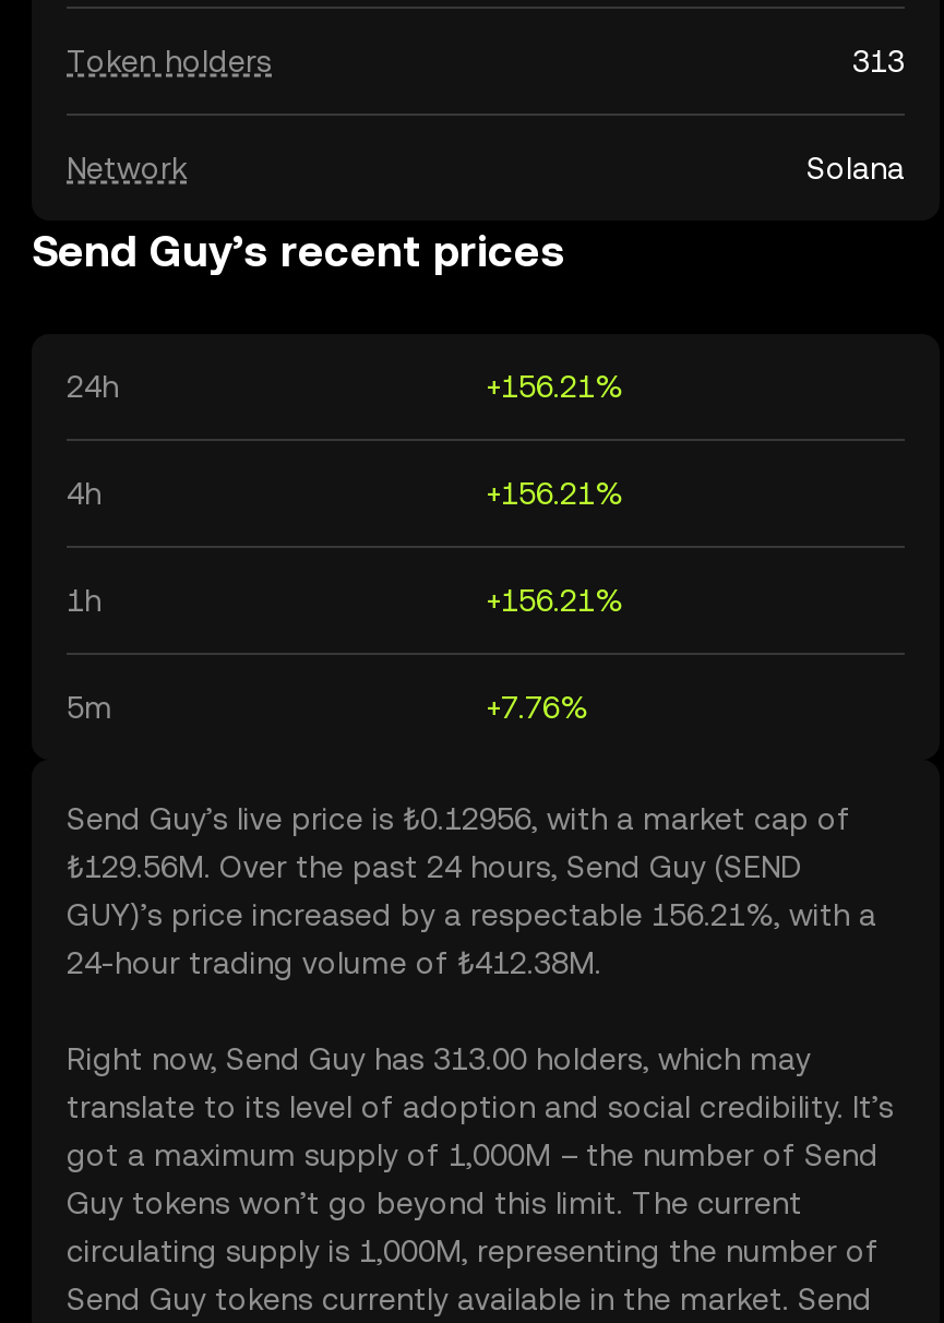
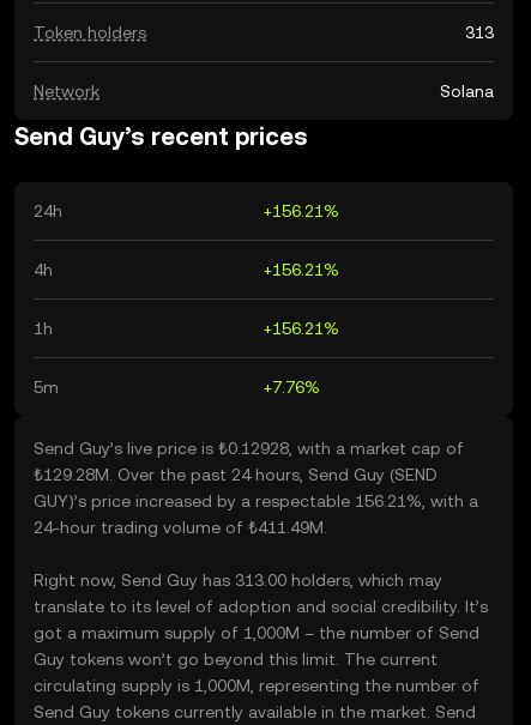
- Send Guy’s live price is ₺0.12956, with a market cap of
+ Send Guy’s live price is ₺0.12928, with a market cap of

- ₺129.56M. Over the past 24 hours, Send Guy (SEND
+ ₺129.28M. Over the past 24 hours, Send Guy (SEND

- 24-hour trading volume of ₺412.38M.
+ 24-hour trading volume of ₺411.49M.
